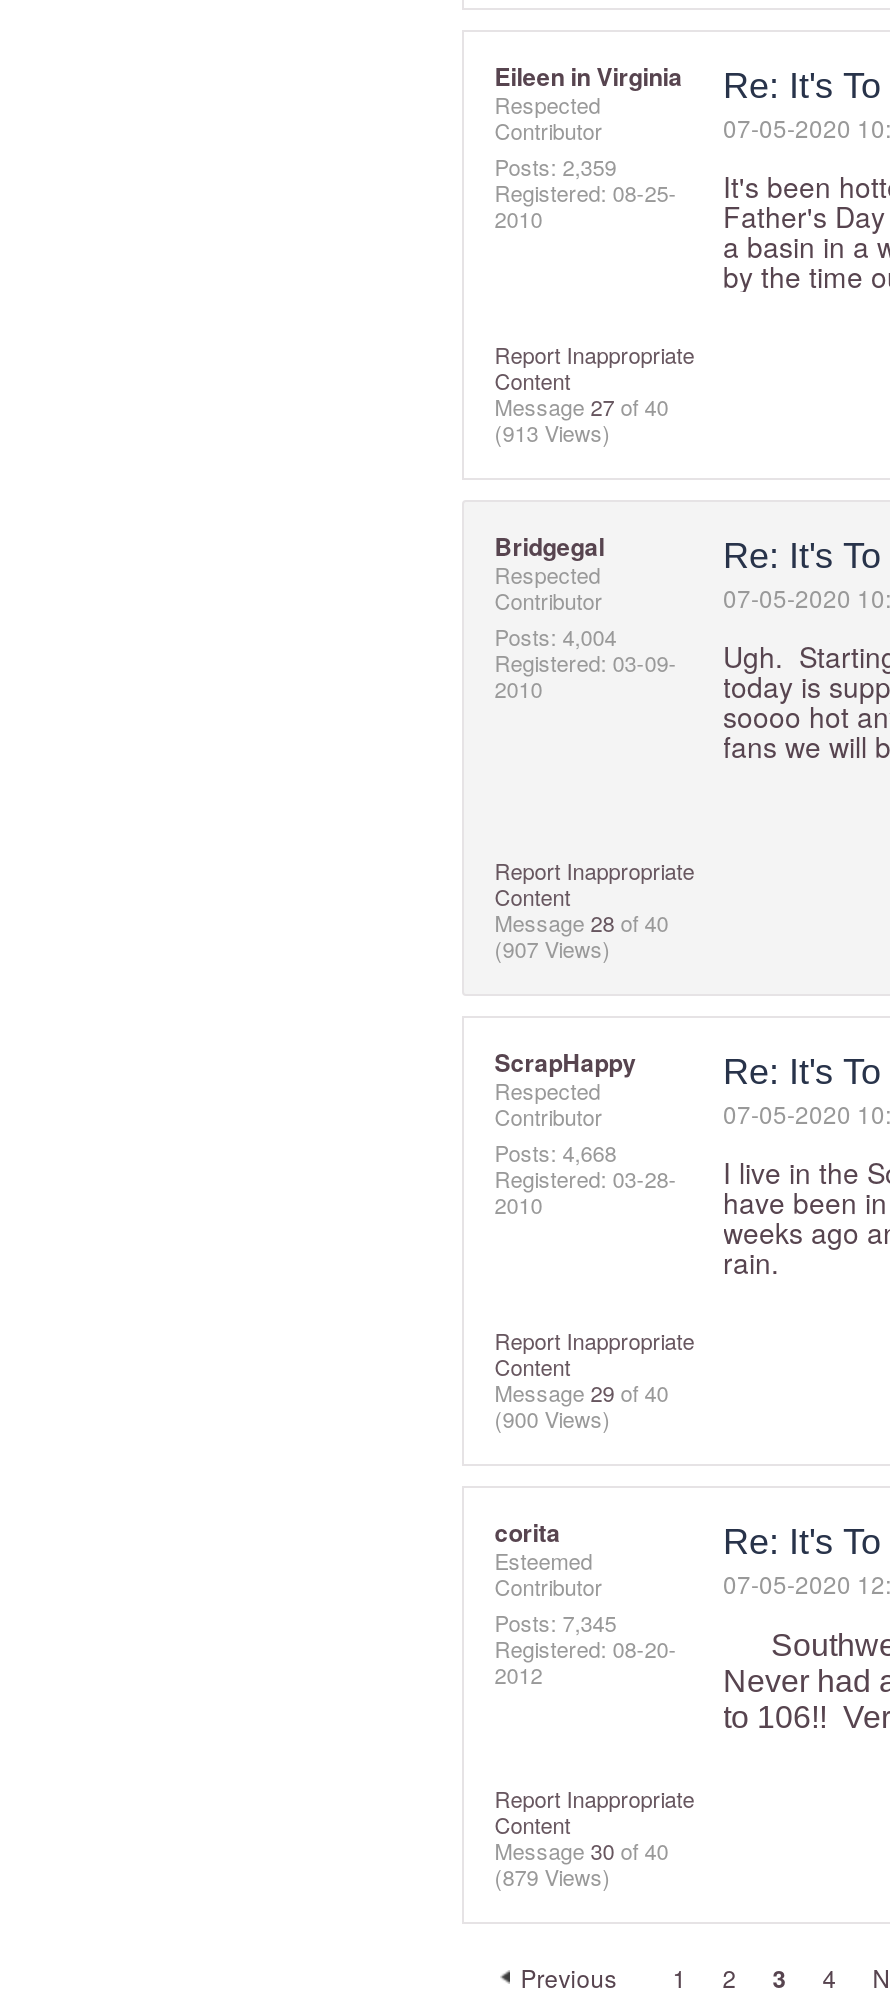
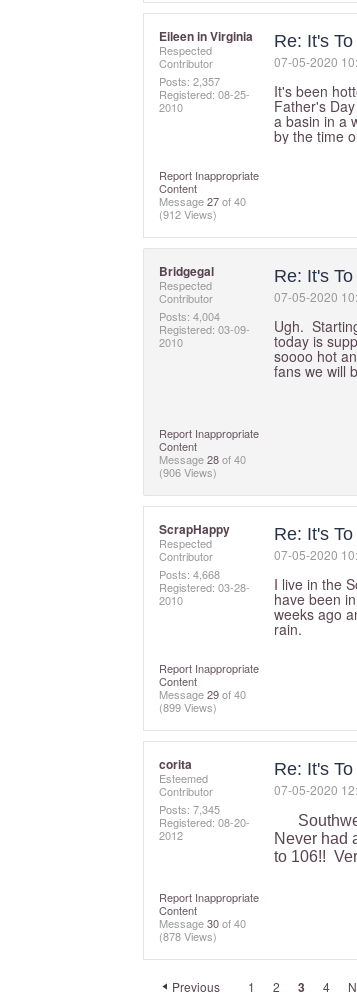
- Posts: 2,359
+ Posts: 2,357

- (913 Views)
+ (912 Views)

- (907 Views)
+ (906 Views)

- (900 Views)
+ (899 Views)

- (879 Views)
+ (878 Views)
